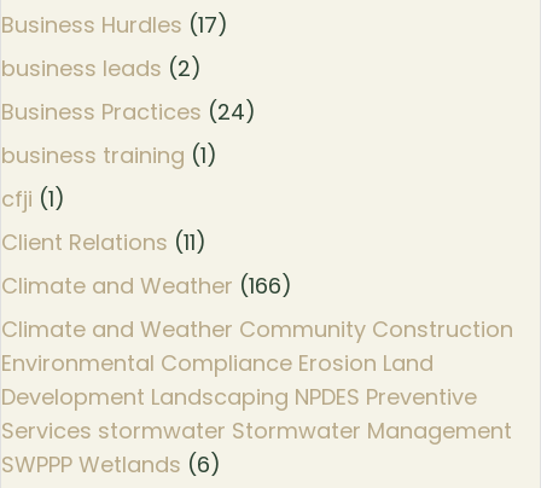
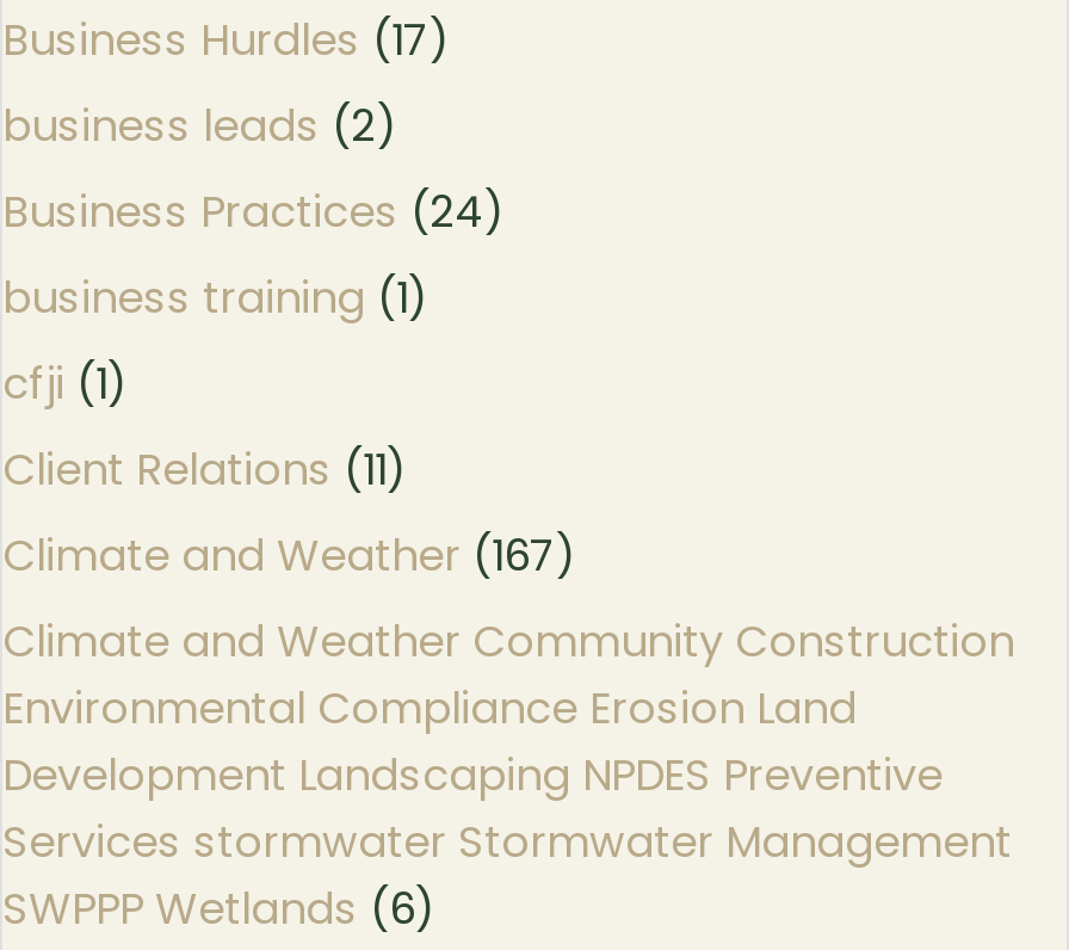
- Climate and Weather (166)
+ Climate and Weather (167)
